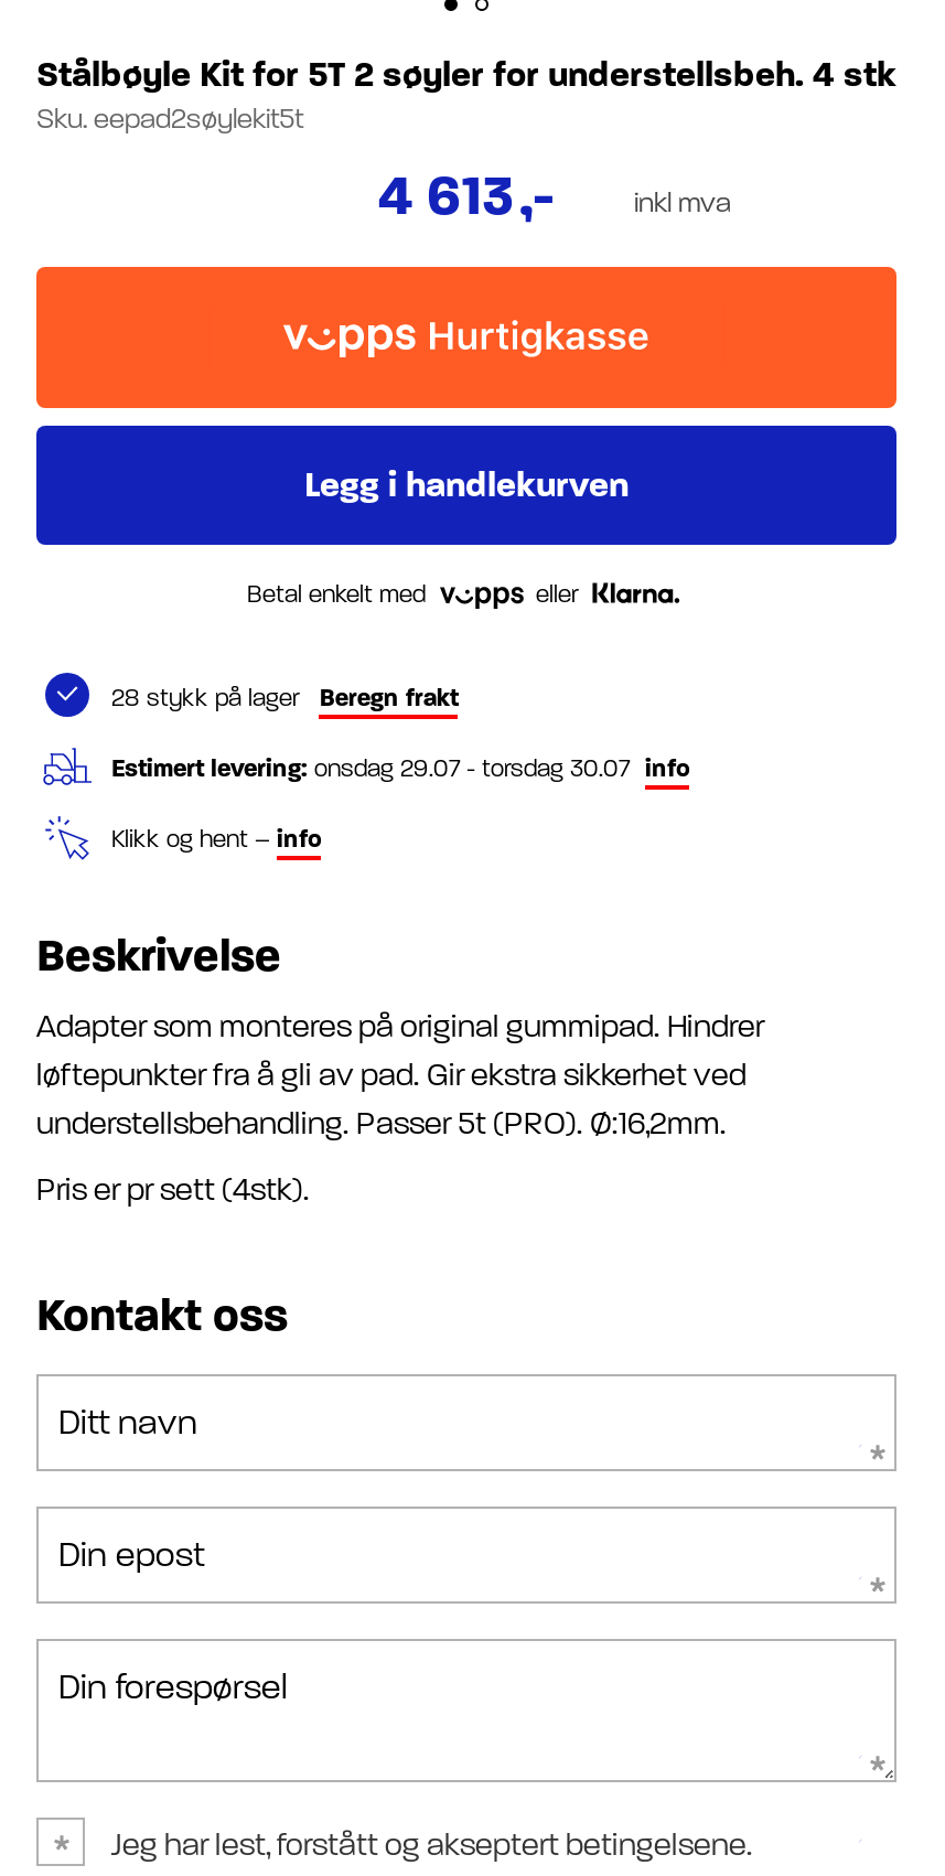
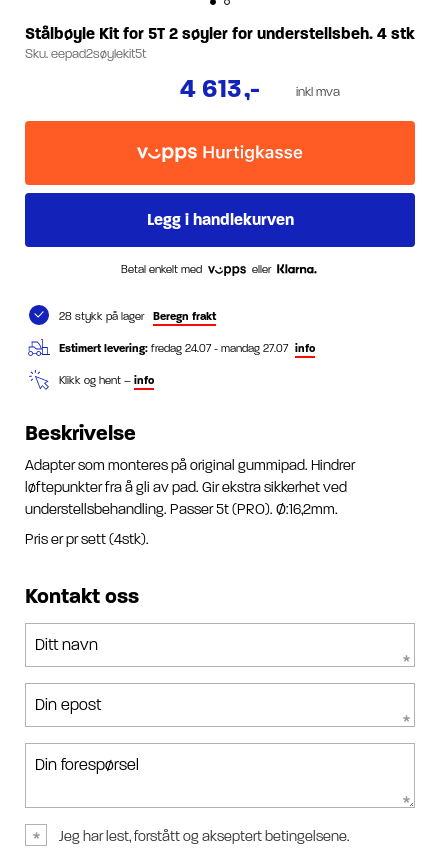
- Estimert levering: onsdag 29.07 - torsdag 30.07 info
+ Estimert levering: fredag 24.07 - mandag 27.07 info
